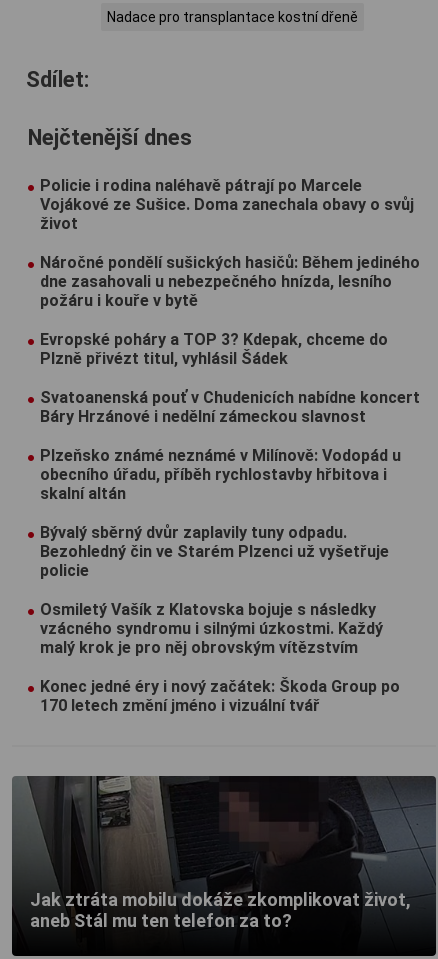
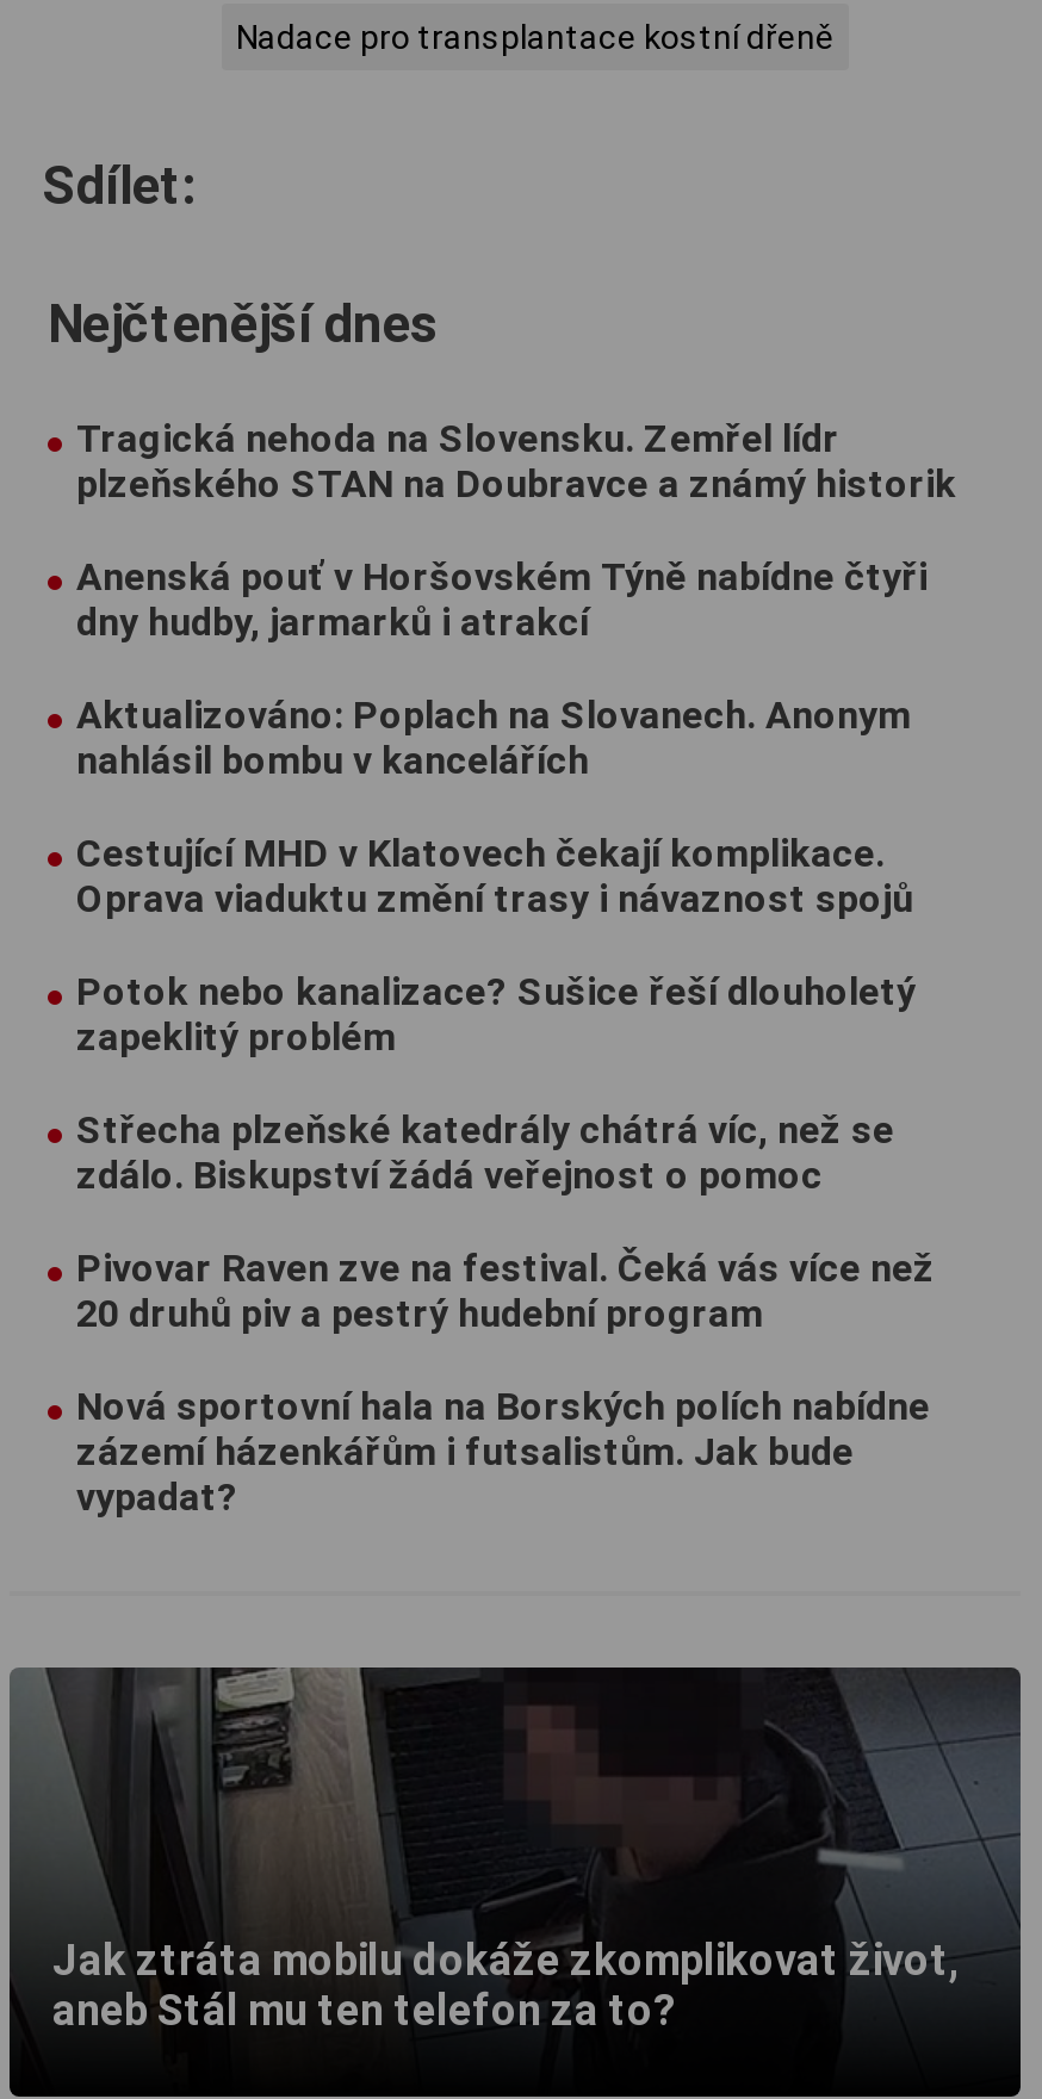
- Policie i rodina naléhavě pátrají po Marcele
- Vojákové ze Sušice. Doma zanechala obavy o svůj
- život
+ Tragická nehoda na Slovensku. Zemřel lídr
+ plzeňského STAN na Doubravce a známý historik

- Náročné pondělí sušických hasičů: Během jediného
- dne zasahovali u nebezpečného hnízda, lesního
- požáru i kouře v bytě
+ Anenská pouť v Horšovském Týně nabídne čtyři
+ dny hudby, jarmarků i atrakcí

- Evropské poháry a TOP 3? Kdepak, chceme do
- Plzně přivézt titul, vyhlásil Šádek
+ Aktualizováno: Poplach na Slovanech. Anonym
+ nahlásil bombu v kancelářích

- Svatoanenská pouť v Chudenicích nabídne koncert
- Báry Hrzánové i nedělní zámeckou slavnost
+ Cestující MHD v Klatovech čekají komplikace.
+ Oprava viaduktu změní trasy i návaznost spojů

- Plzeňsko známé neznámé v Milínově: Vodopád u
- obecního úřadu, příběh rychlostavby hřbitova i
- skalní altán
+ Potok nebo kanalizace? Sušice řeší dlouholetý
+ zapeklitý problém

- Bývalý sběrný dvůr zaplavily tuny odpadu.
- Bezohledný čin ve Starém Plzenci už vyšetřuje
- policie
+ Střecha plzeňské katedrály chátrá víc, než se
+ zdálo. Biskupství žádá veřejnost o pomoc

- Osmiletý Vašík z Klatovska bojuje s následky
- vzácného syndromu i silnými úzkostmi. Každý
- malý krok je pro něj obrovským vítězstvím
+ Pivovar Raven zve na festival. Čeká vás více než
+ 20 druhů piv a pestrý hudební program

- Konec jedné éry i nový začátek: Škoda Group po
- 170 letech změní jméno i vizuální tvář
+ Nová sportovní hala na Borských polích nabídne
+ zázemí házenkářům i futsalistům. Jak bude
+ vypadat?
